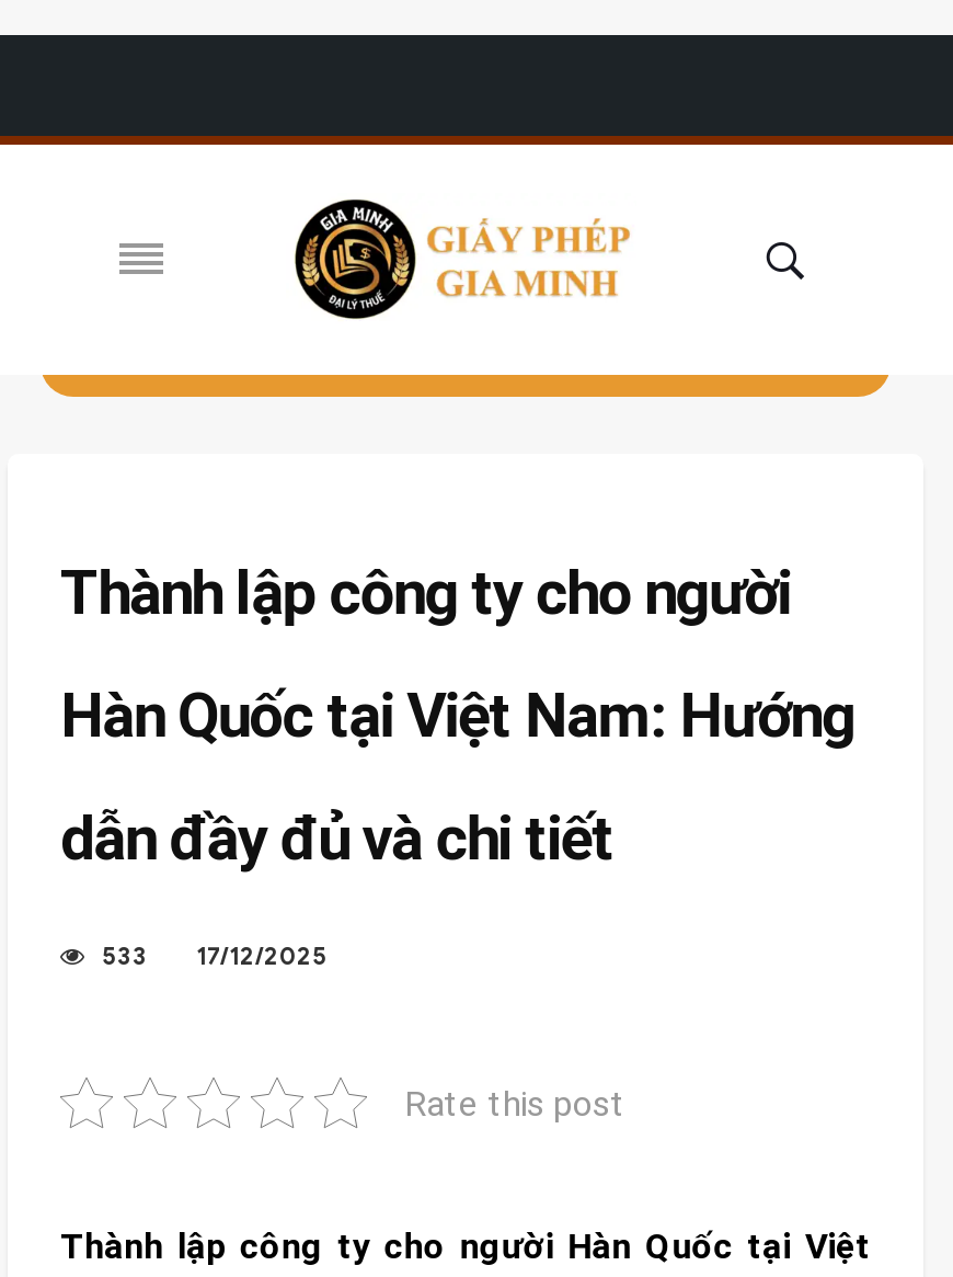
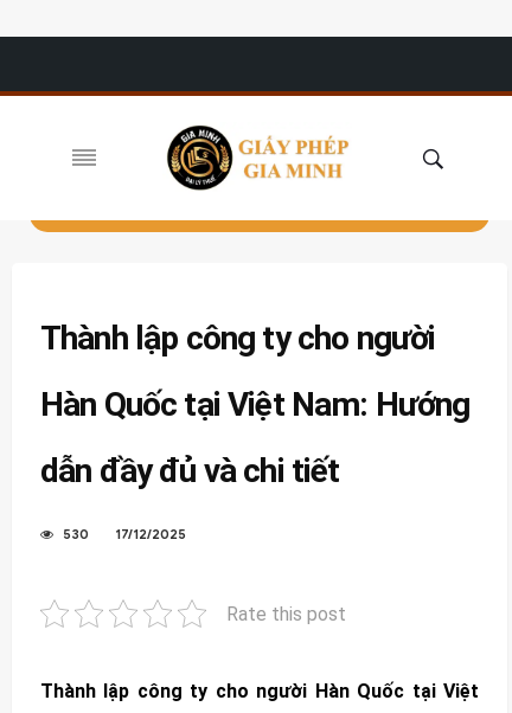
- 533 17/12/2025
+ 530 17/12/2025
